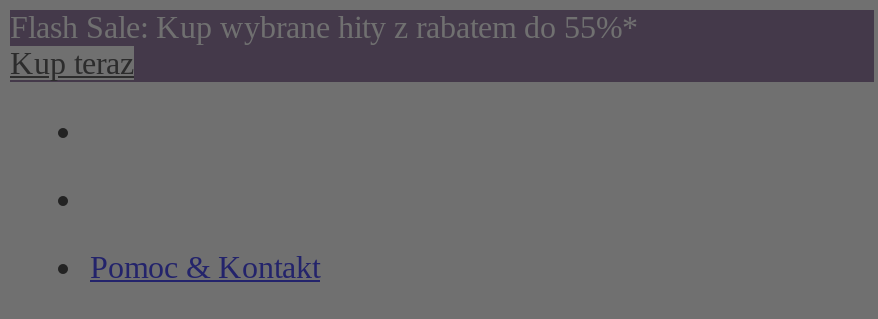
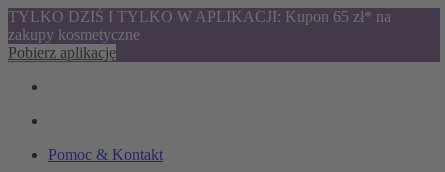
- Flash Sale: Kup wybrane hity z rabatem do 55%*
- Kup teraz
+ TYLKO DZIŚ I TYLKO W APLIKACJI: Kupon 65 zł* na
+ zakupy kosmetyczne
+ Pobierz aplikację
